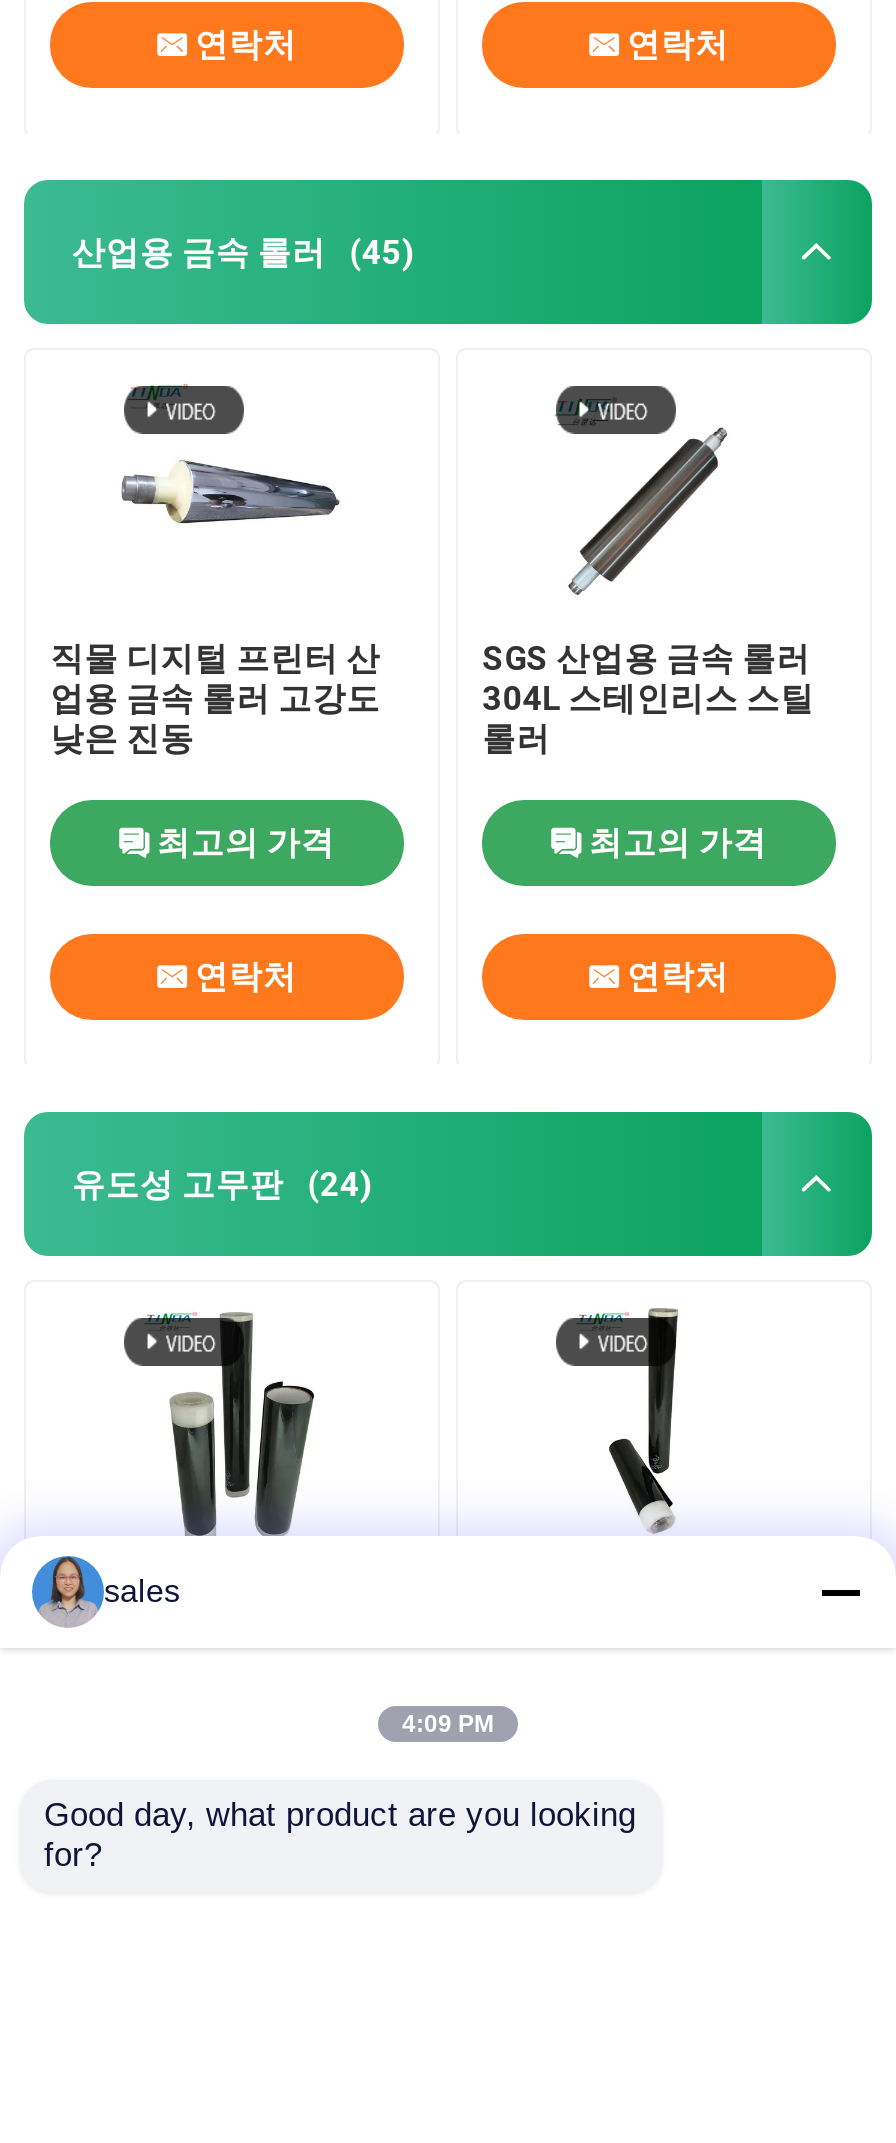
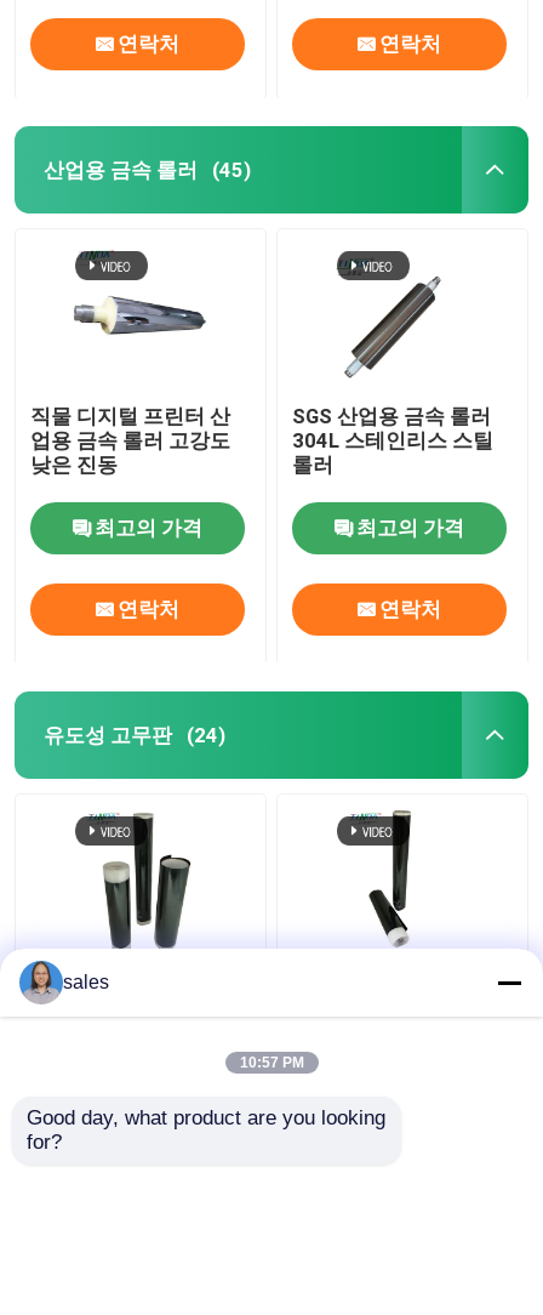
- 4:09 PM
+ 10:57 PM
